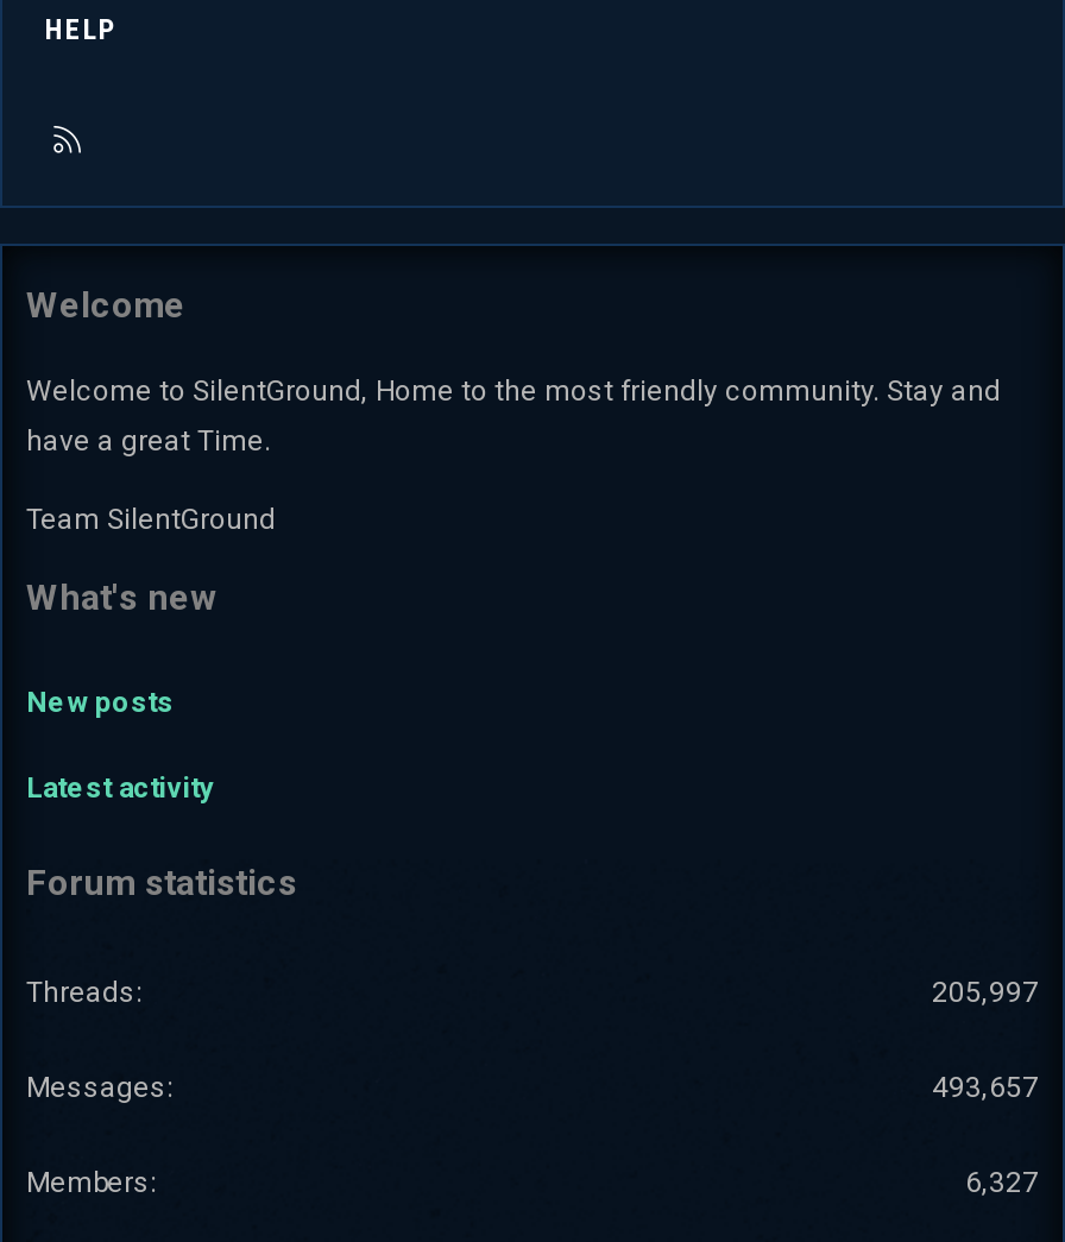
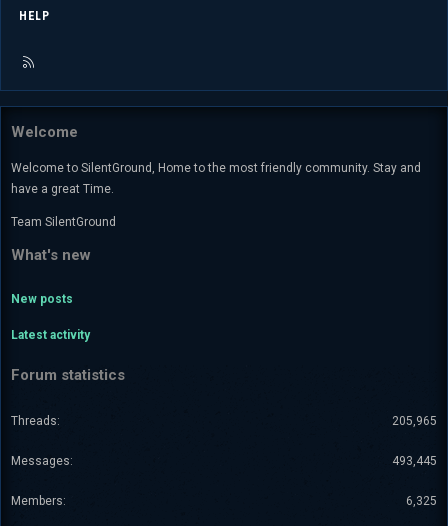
- 205,997
+ 205,965

- 493,657
+ 493,445

- 6,327
+ 6,325
